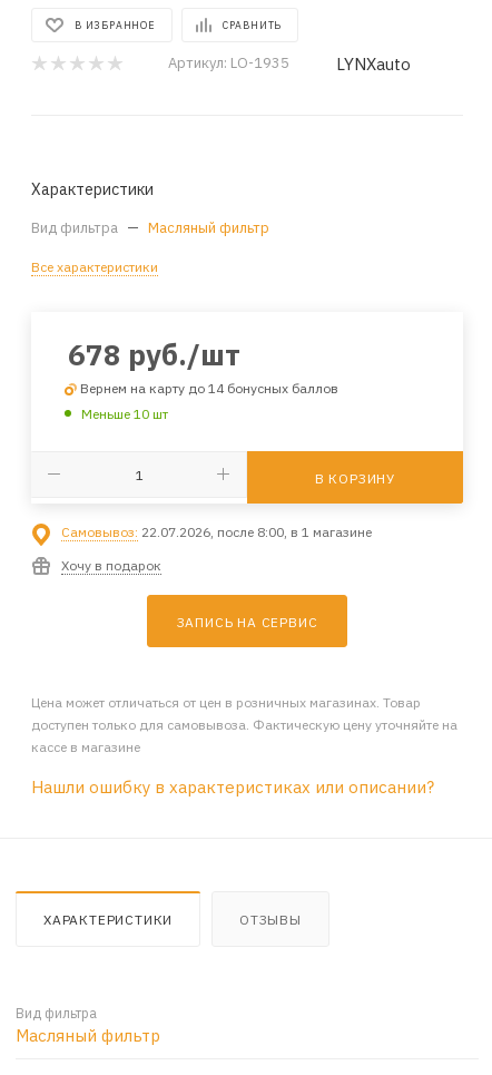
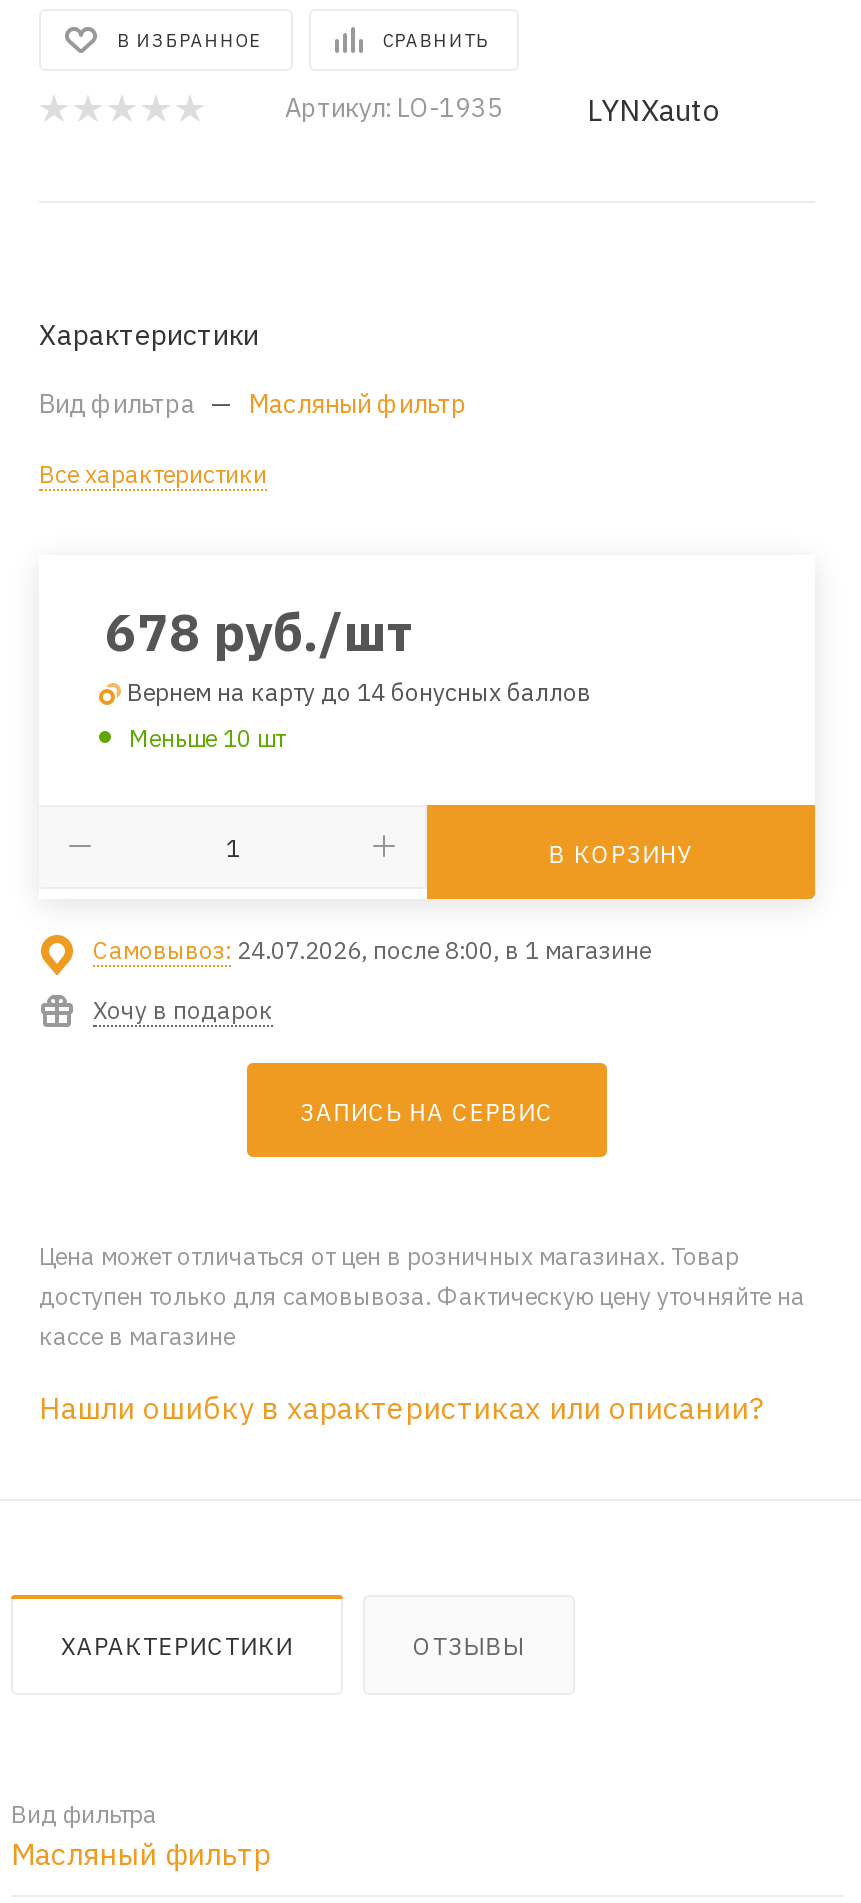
- Самовывоз: 22.07.2026, после 8:00, в 1 магазине
+ Самовывоз: 24.07.2026, после 8:00, в 1 магазине
